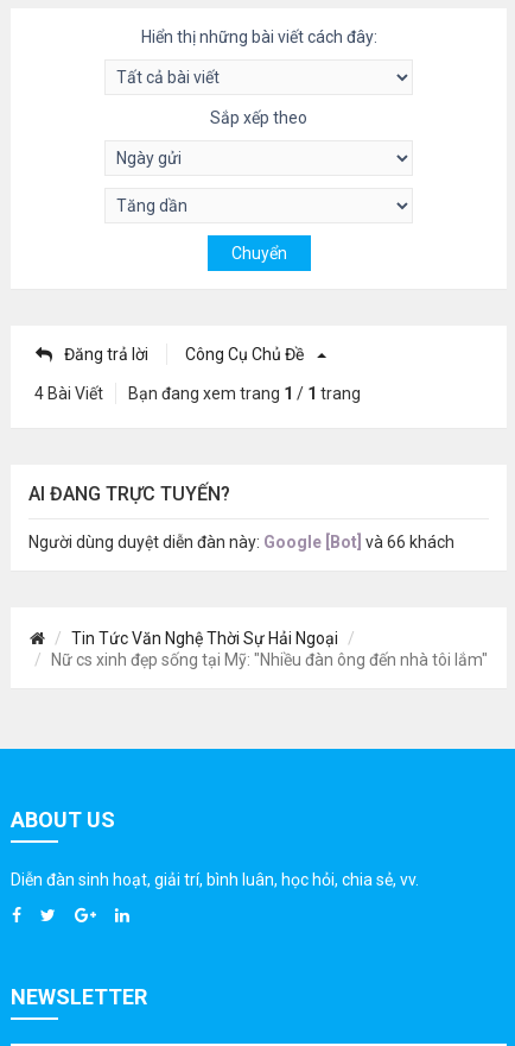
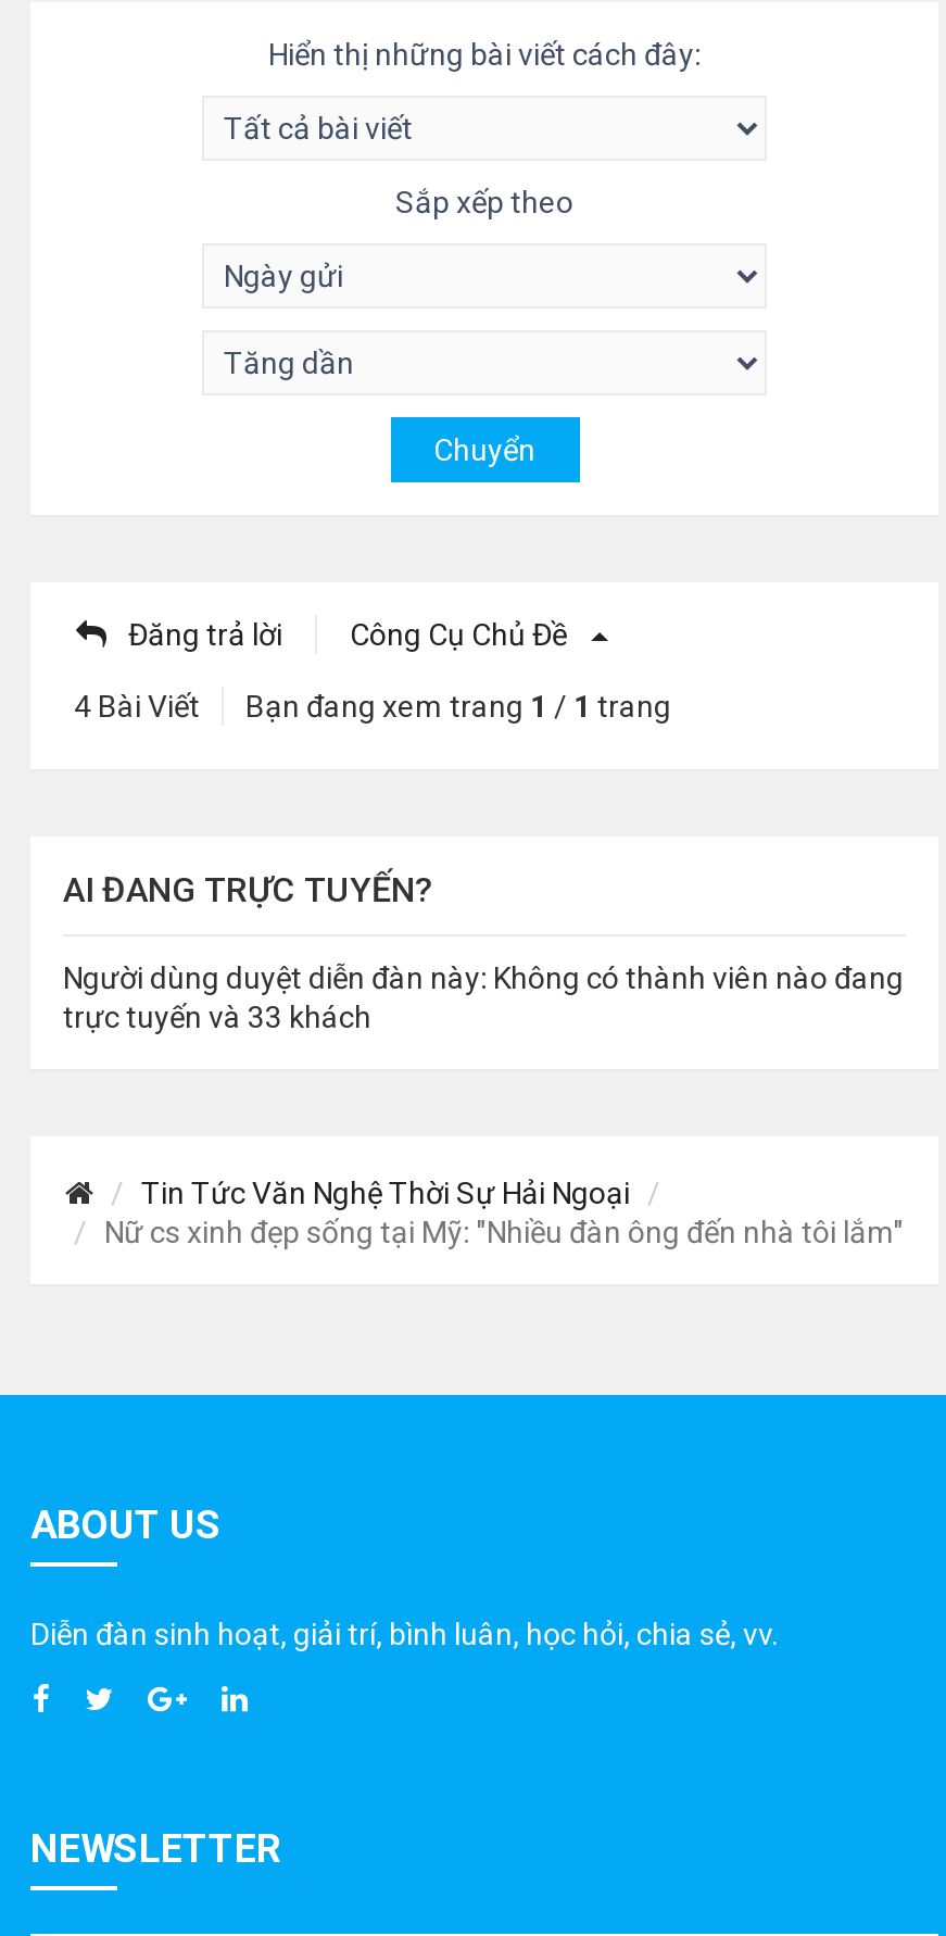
- Người dùng duyệt diễn đàn này: Google [Bot] và 66 khách
+ Người dùng duyệt diễn đàn này: Không có thành viên nào đang
+ trực tuyến và 33 khách
